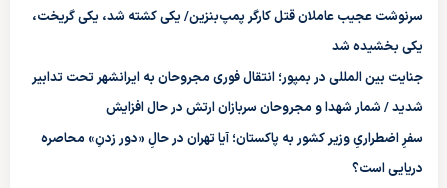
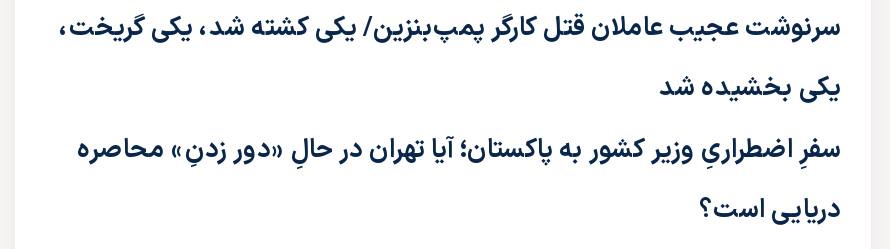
- جنایت بین المللی در بمپور؛ انتقال فوری مجروحان به ایرانشهر تحت تدابیر
- شدید / شمار شهدا و مجروحان سربازان ارتش در حال افزایش
